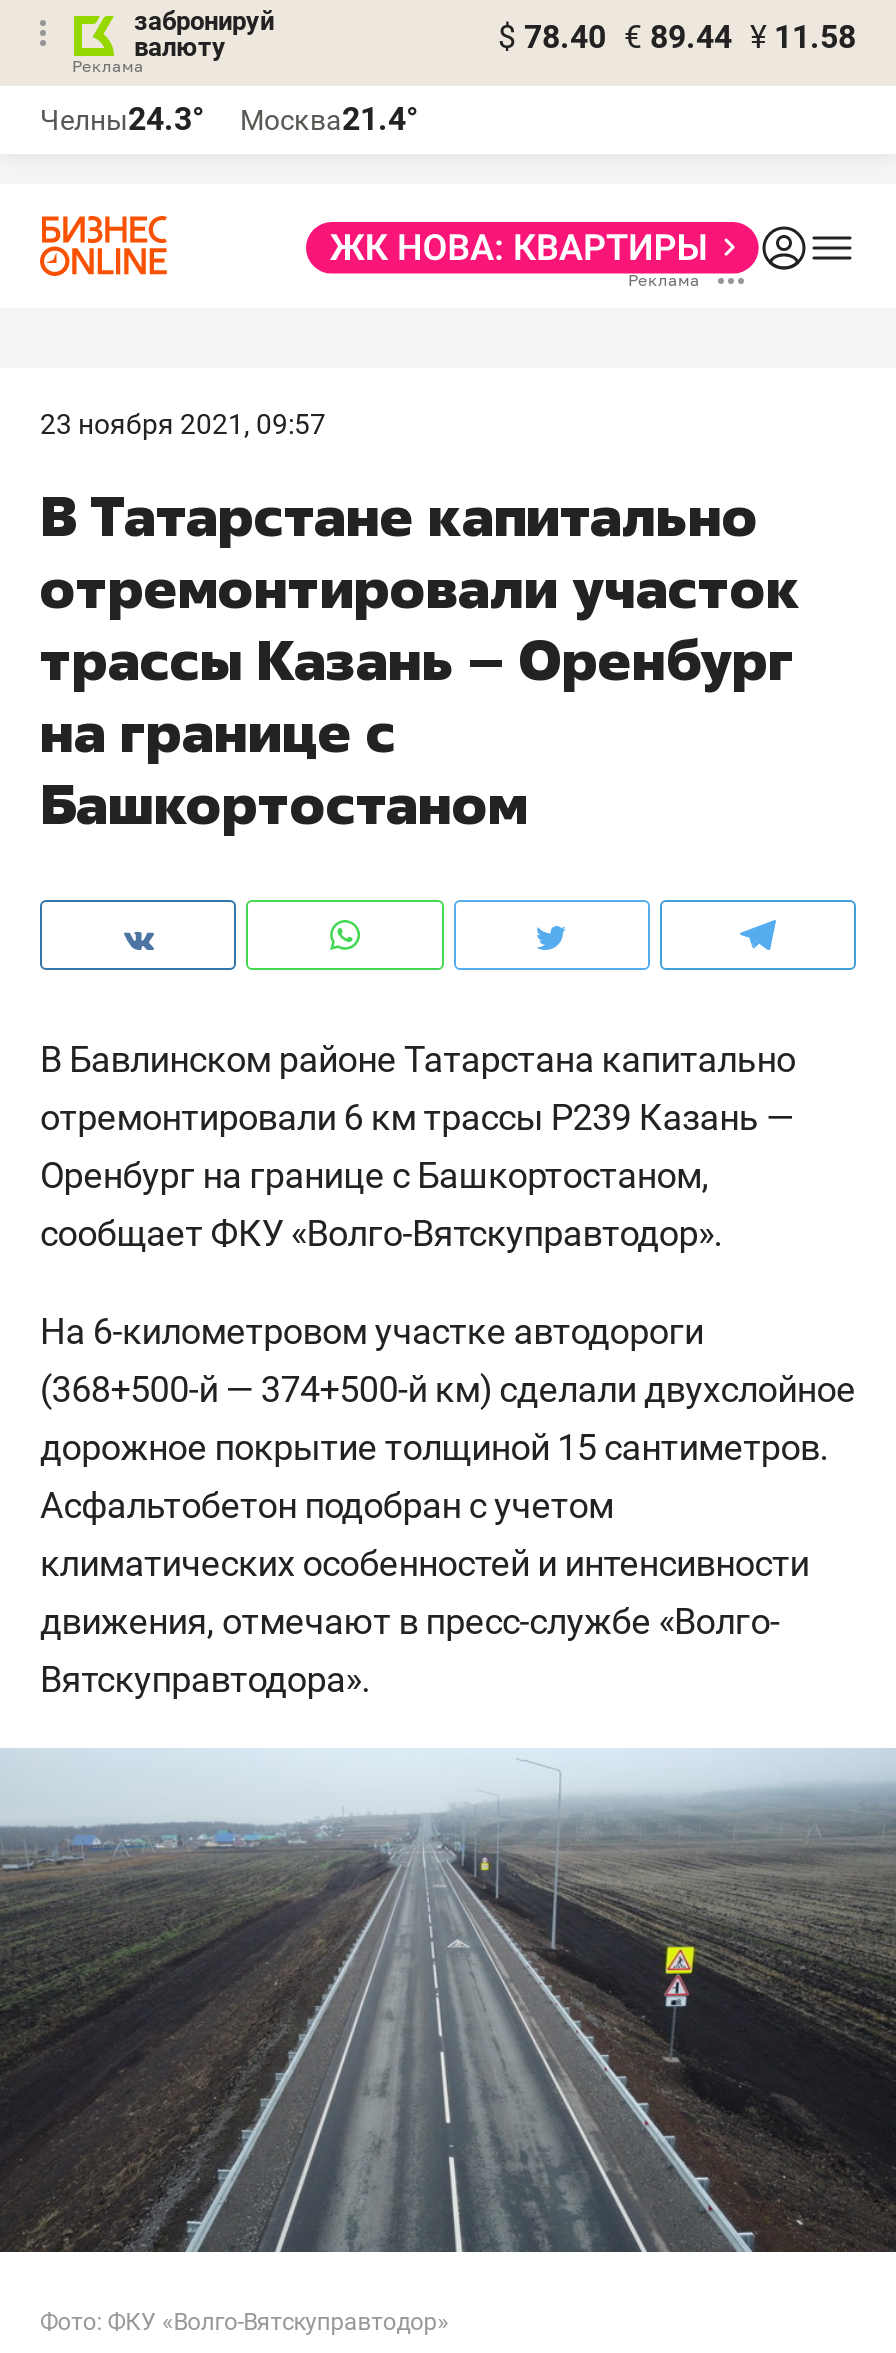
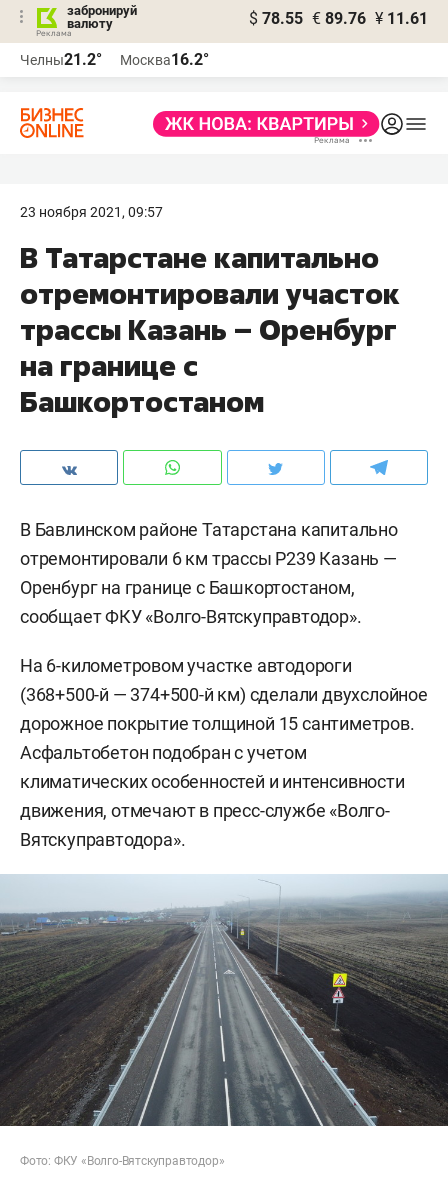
- $ 78.40 € 89.44 ¥ 11.58
+ $ 78.55 € 89.76 ¥ 11.61

- Челны24.3°
+ Челны21.2°

- Москва21.4°
+ Москва16.2°
